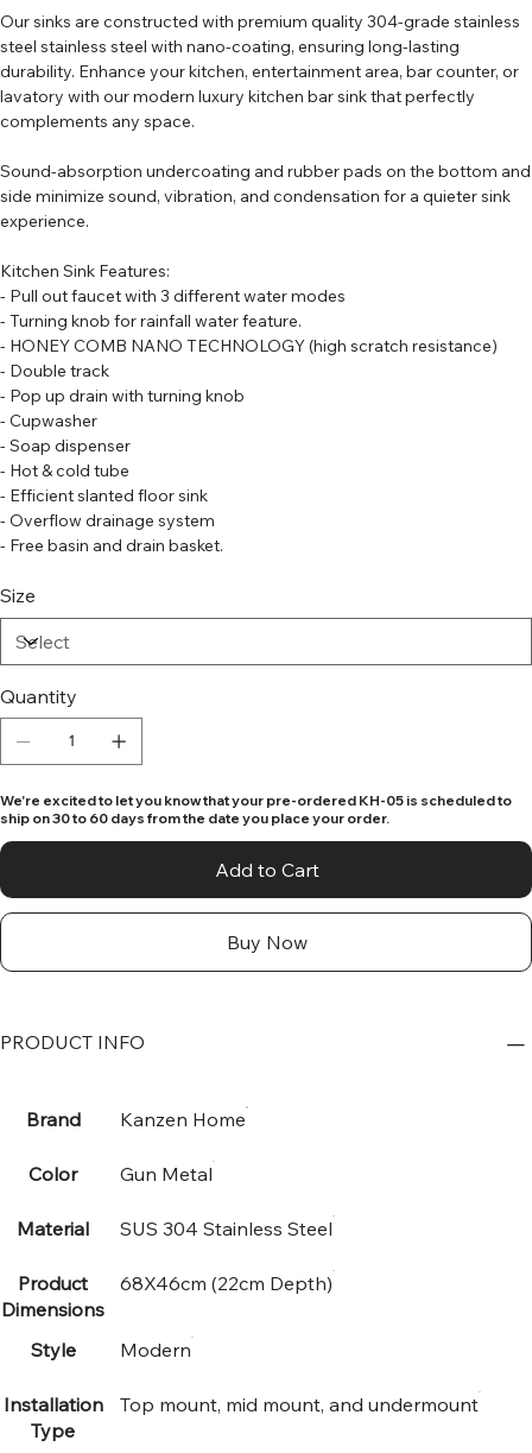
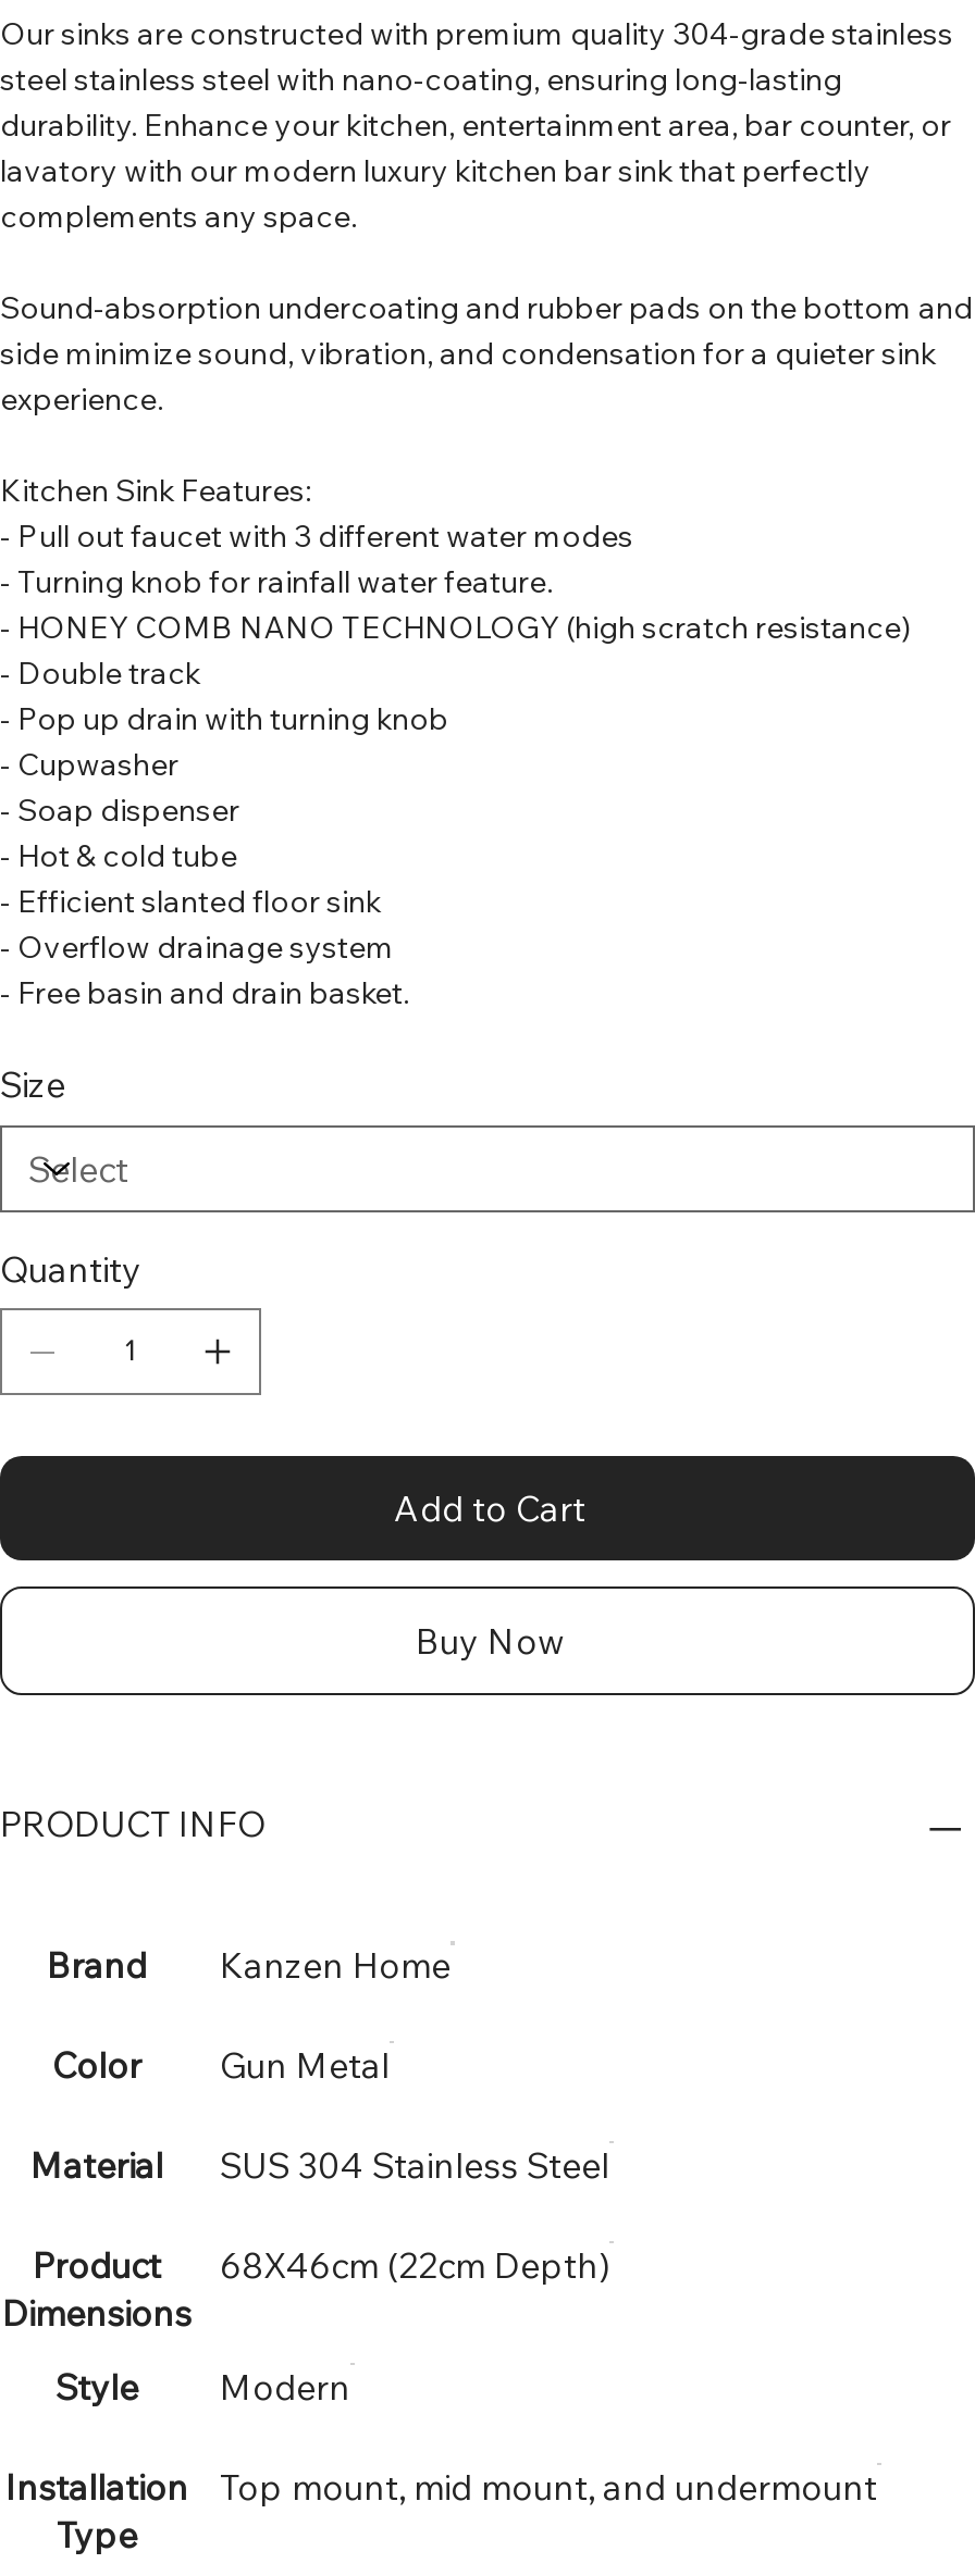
- We're excited to let you know that your pre-ordered KH-05 is scheduled to
- ship on 30 to 60 days from the date you place your order.
